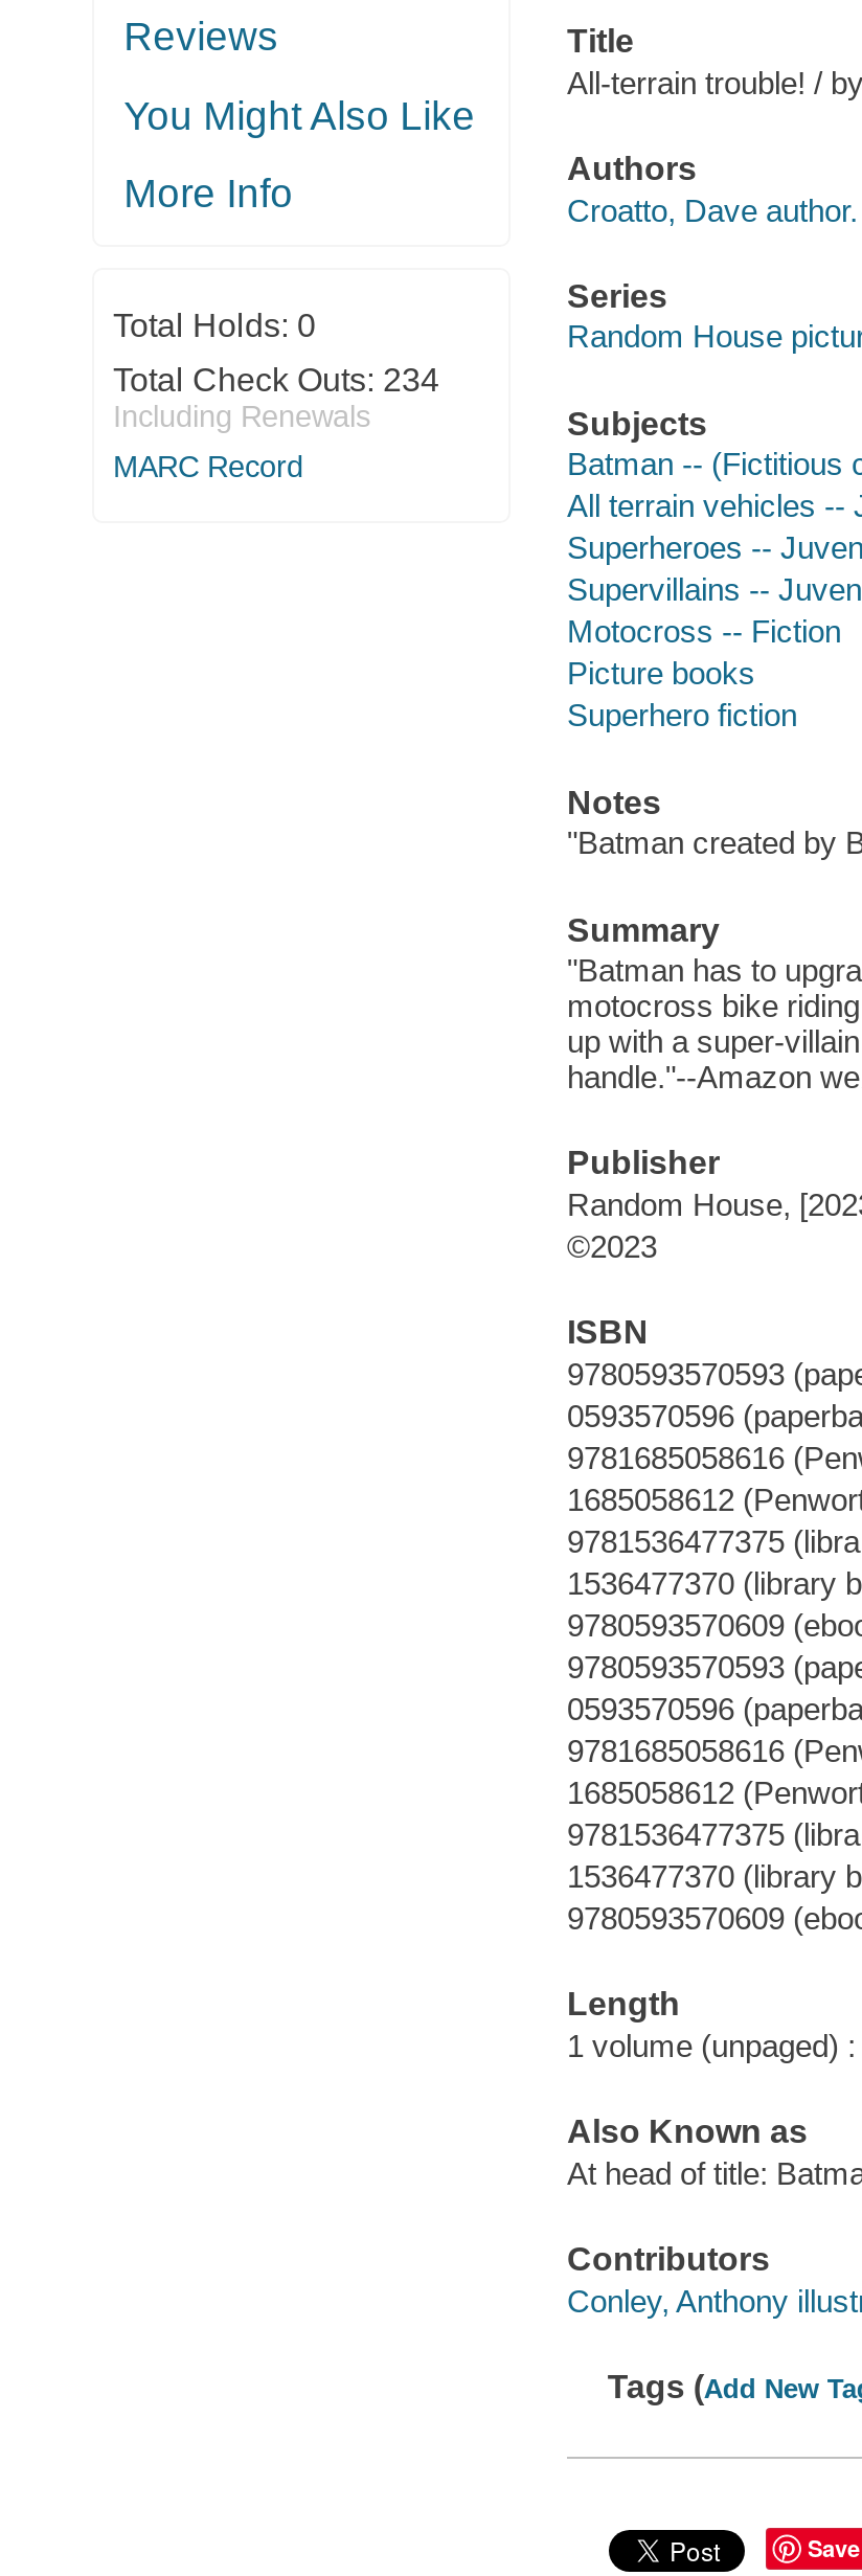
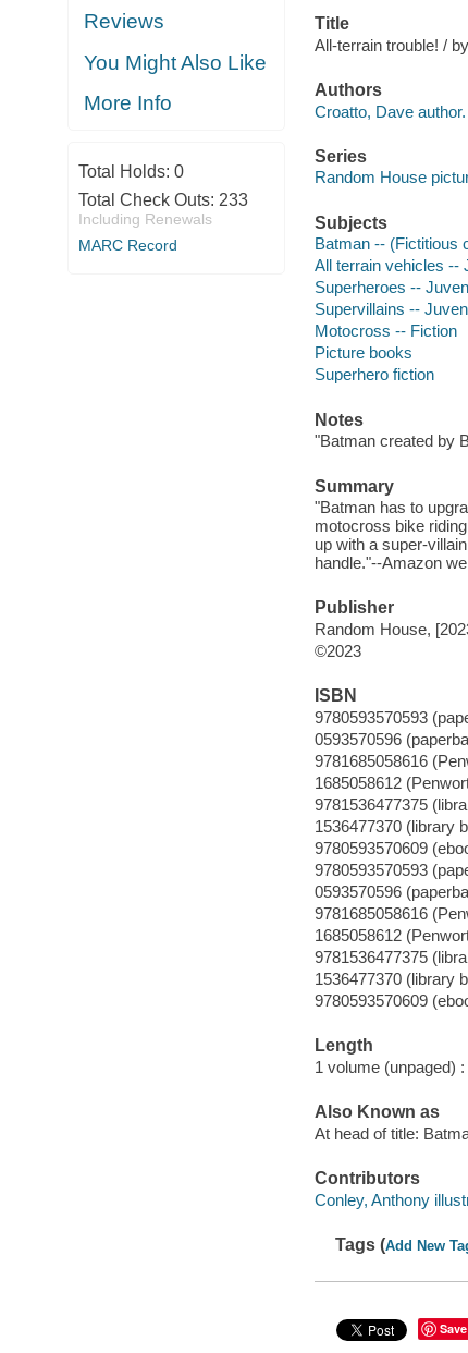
- Total Check Outs: 234
+ Total Check Outs: 233
